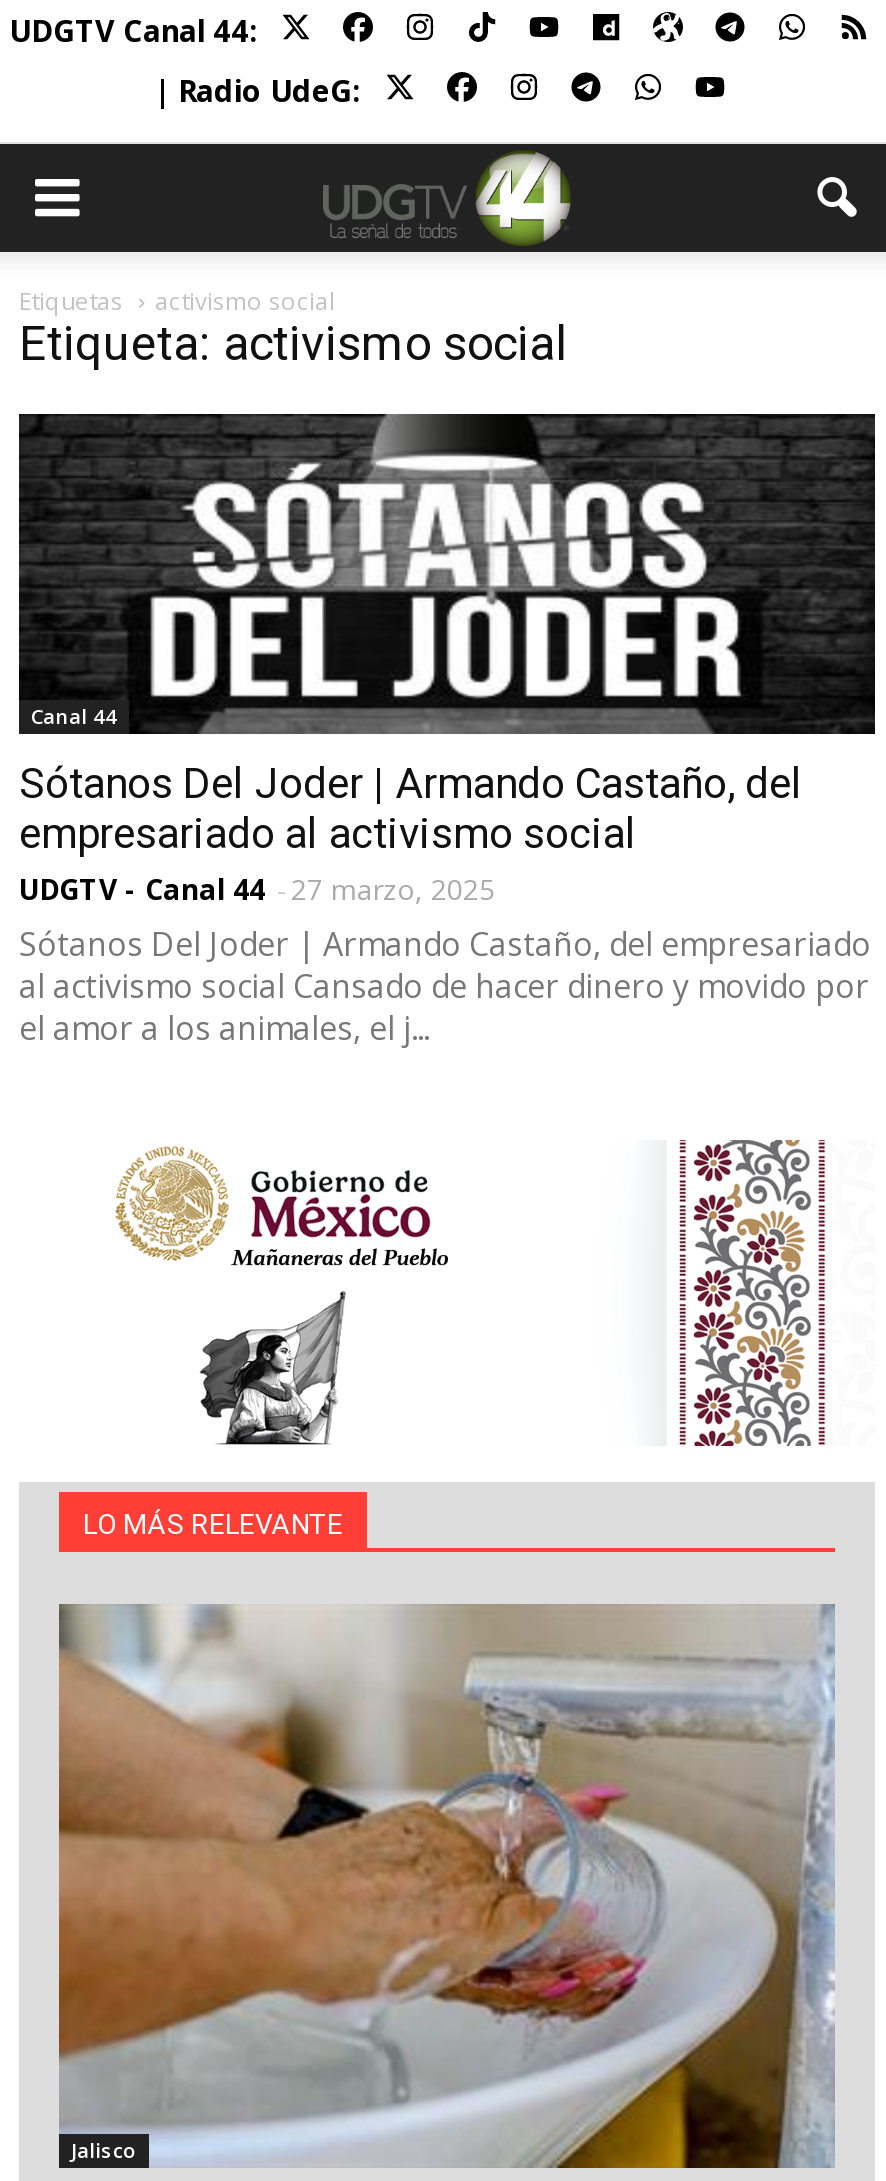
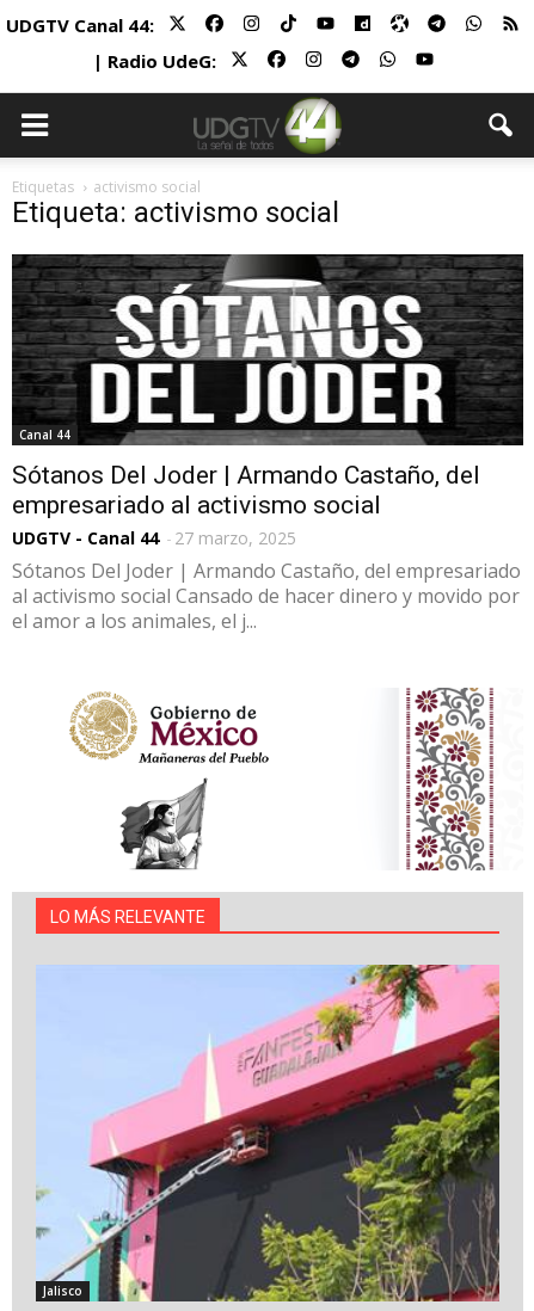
- [image]
+ [image]
